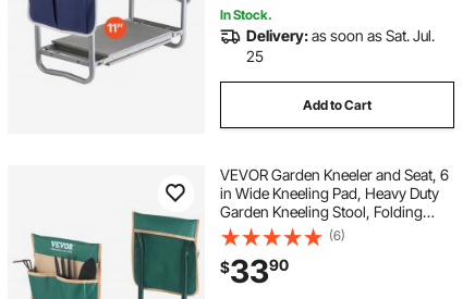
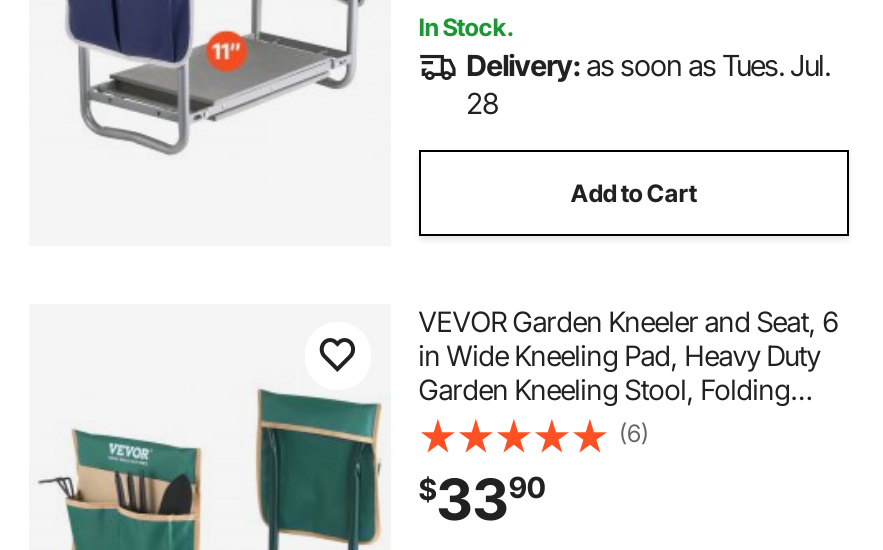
- Delivery: as soon as Sat. Jul.
+ Delivery: as soon as Tues. Jul.

- 25
+ 28
